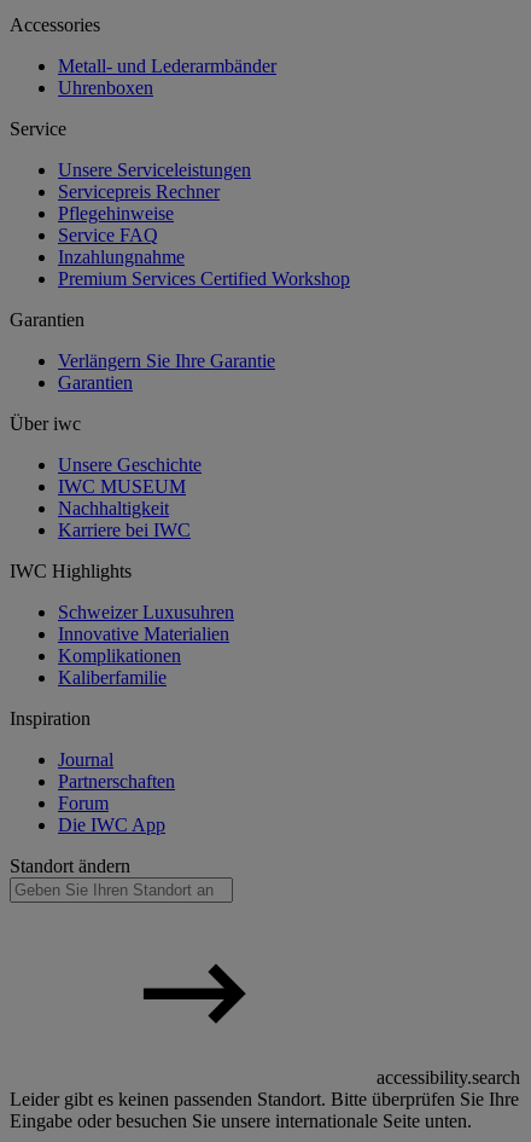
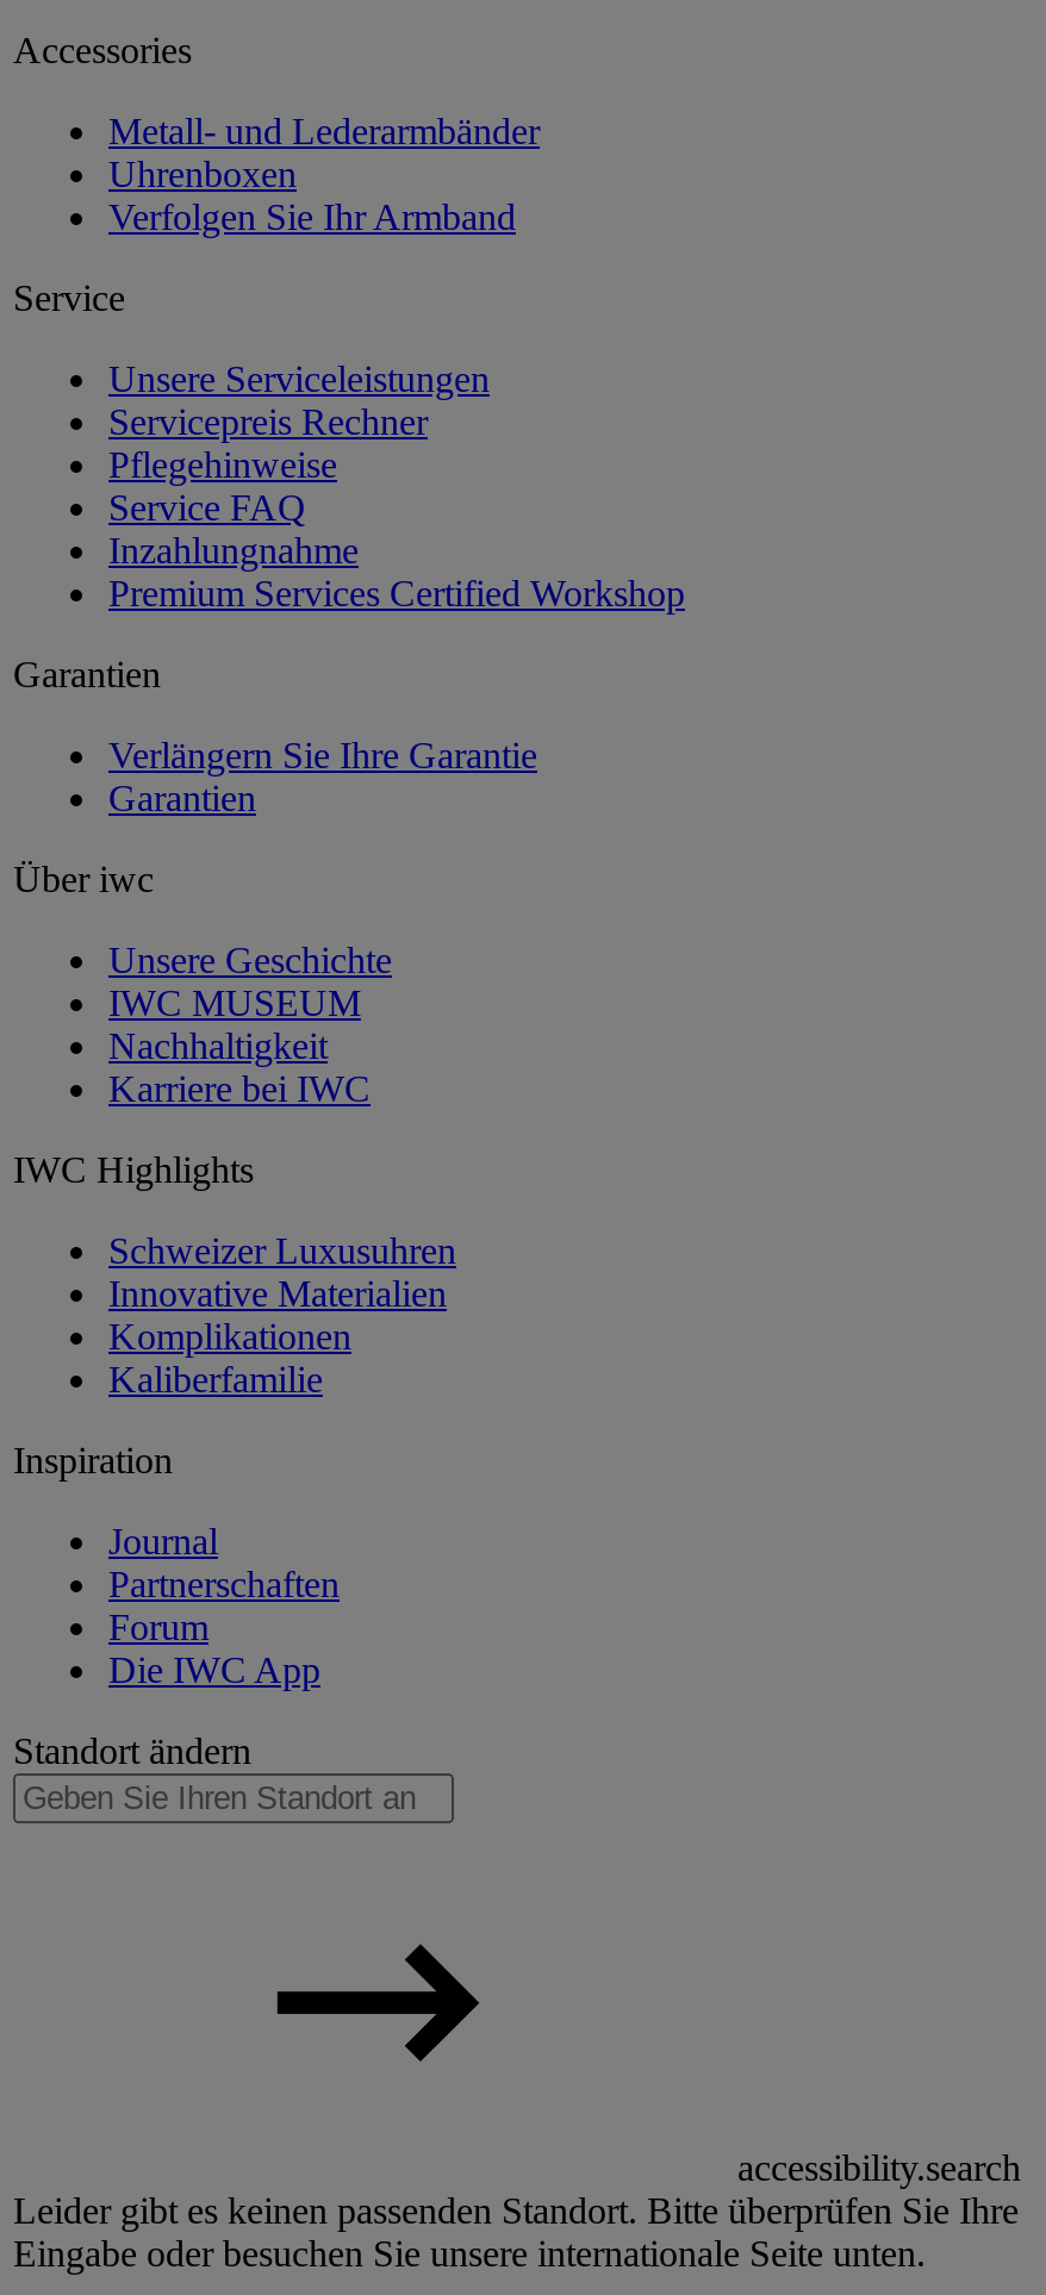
+ Verfolgen Sie Ihr Armband
